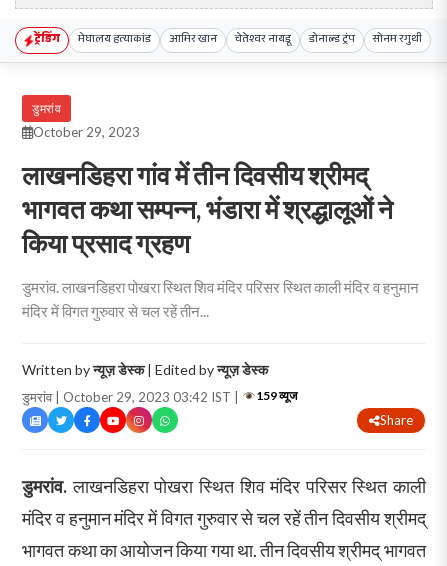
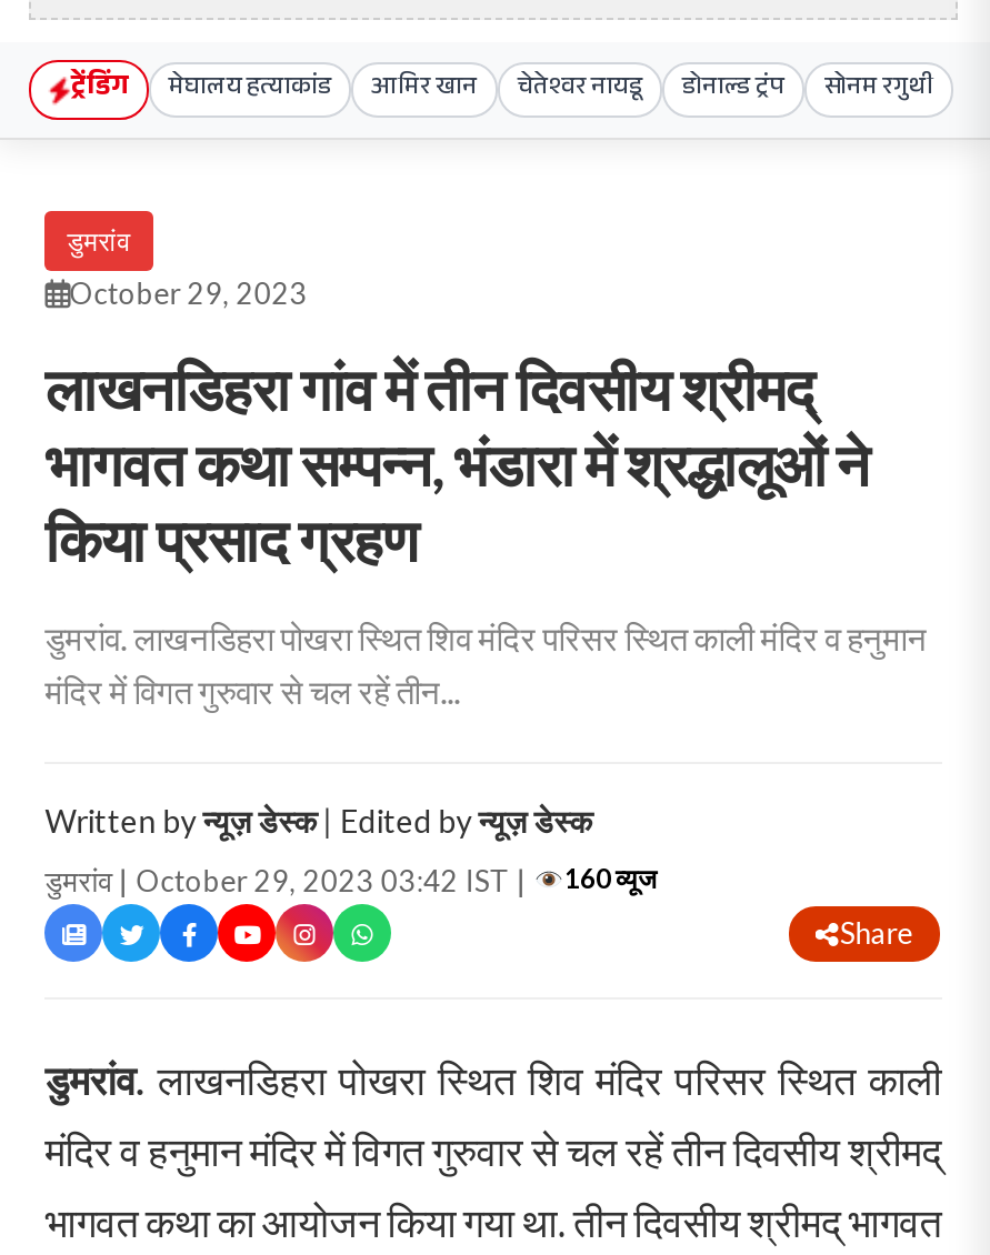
- 159 व्यूज
+ 160 व्यूज
